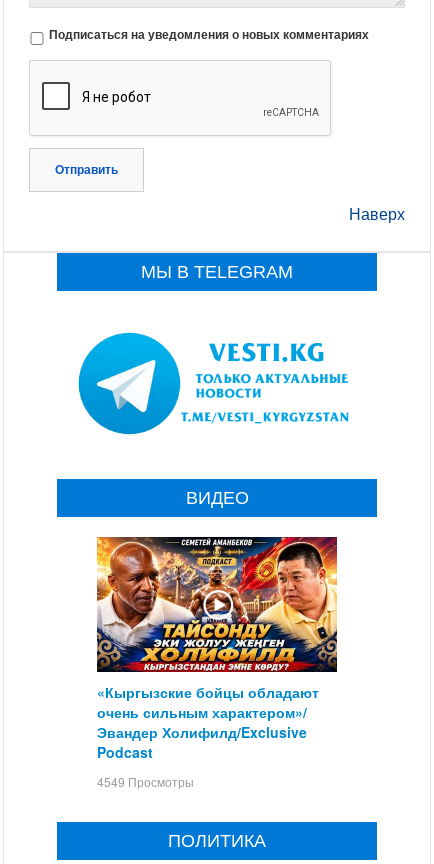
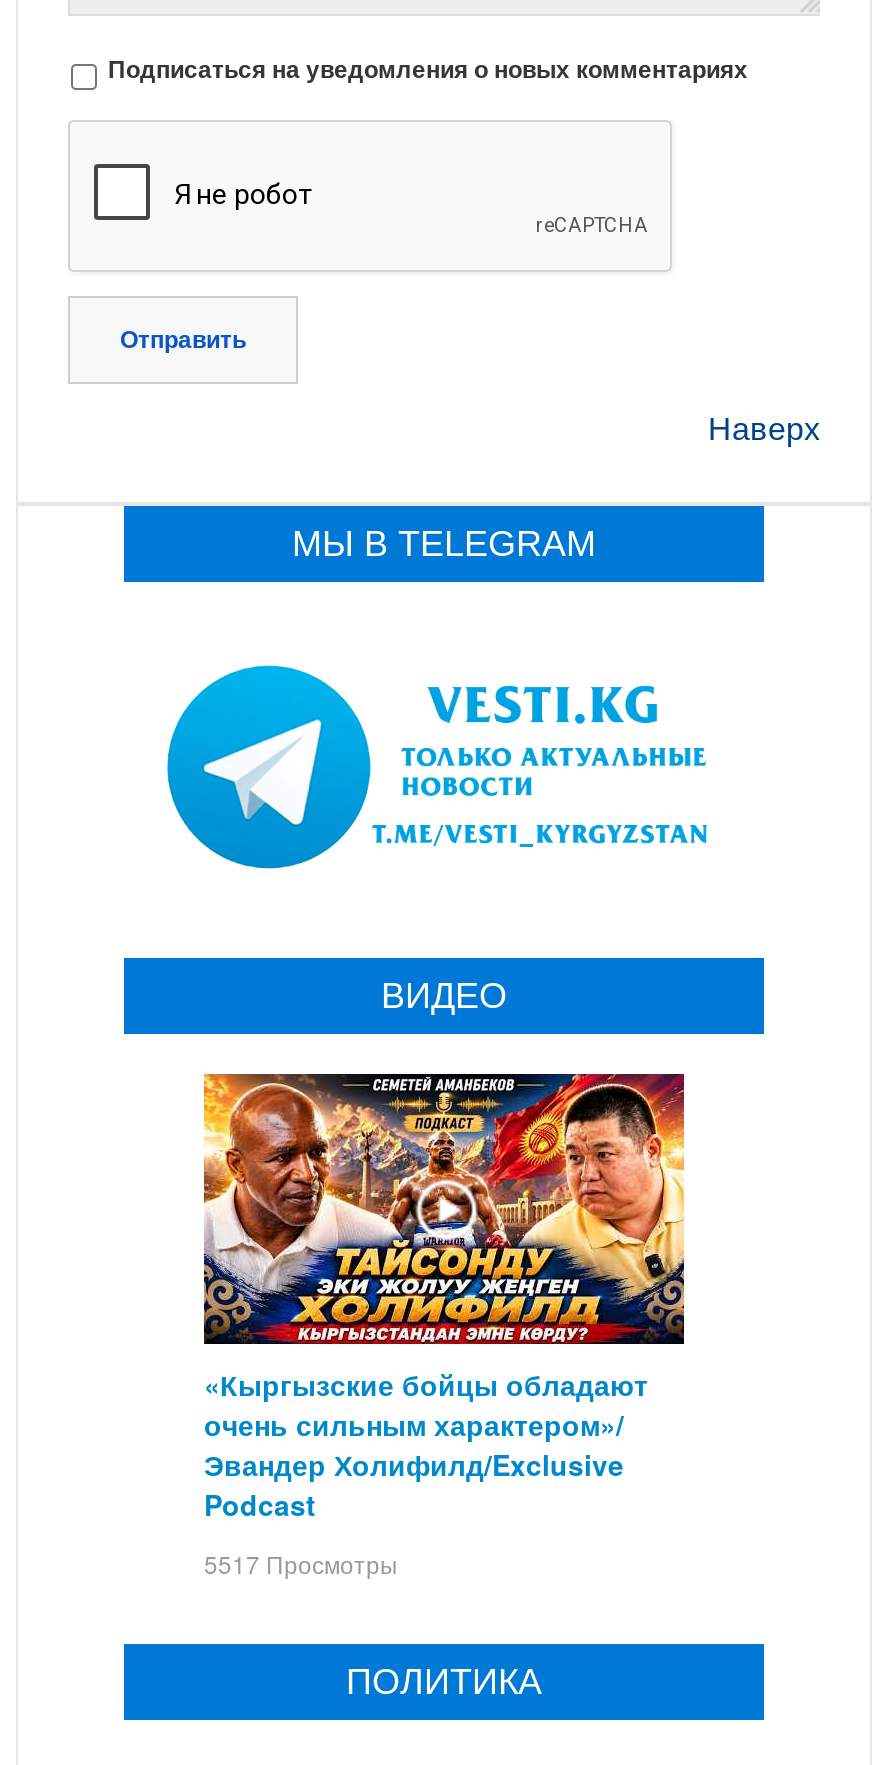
- 4549 Просмотры
+ 5517 Просмотры
